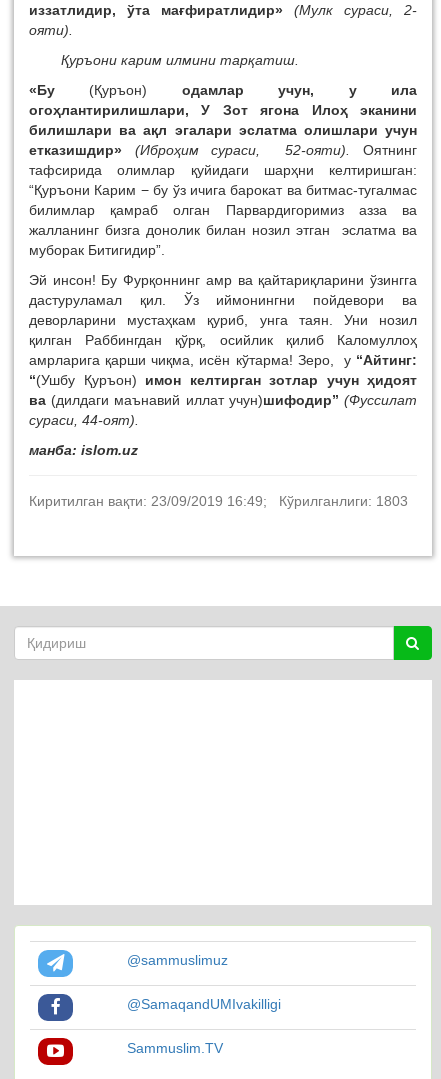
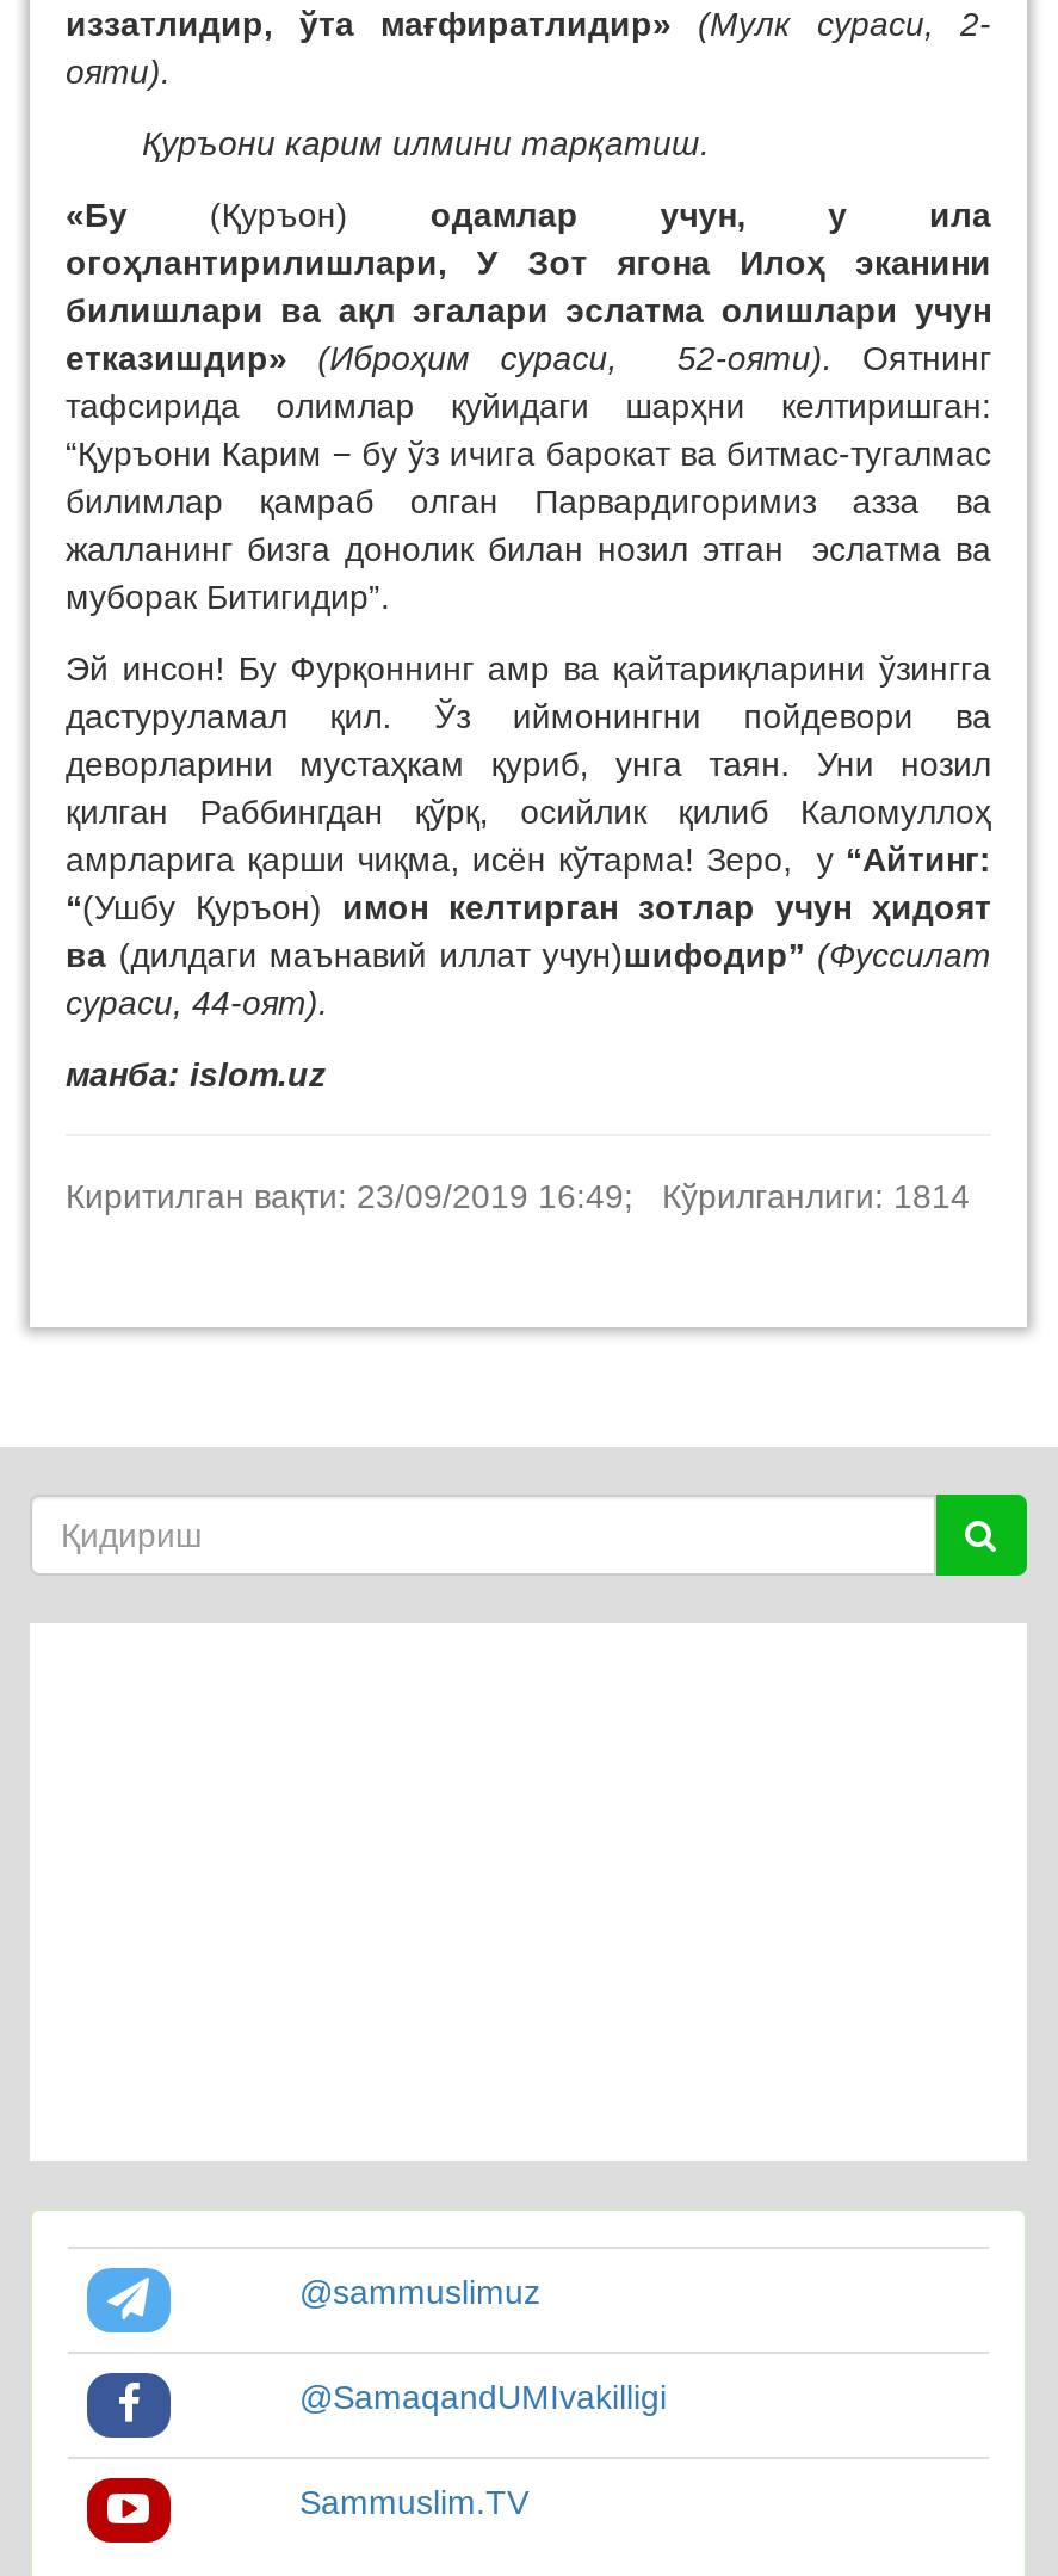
- Киритилган вақти: 23/09/2019 16:49; Кўрилганлиги: 1803
+ Киритилган вақти: 23/09/2019 16:49; Кўрилганлиги: 1814
